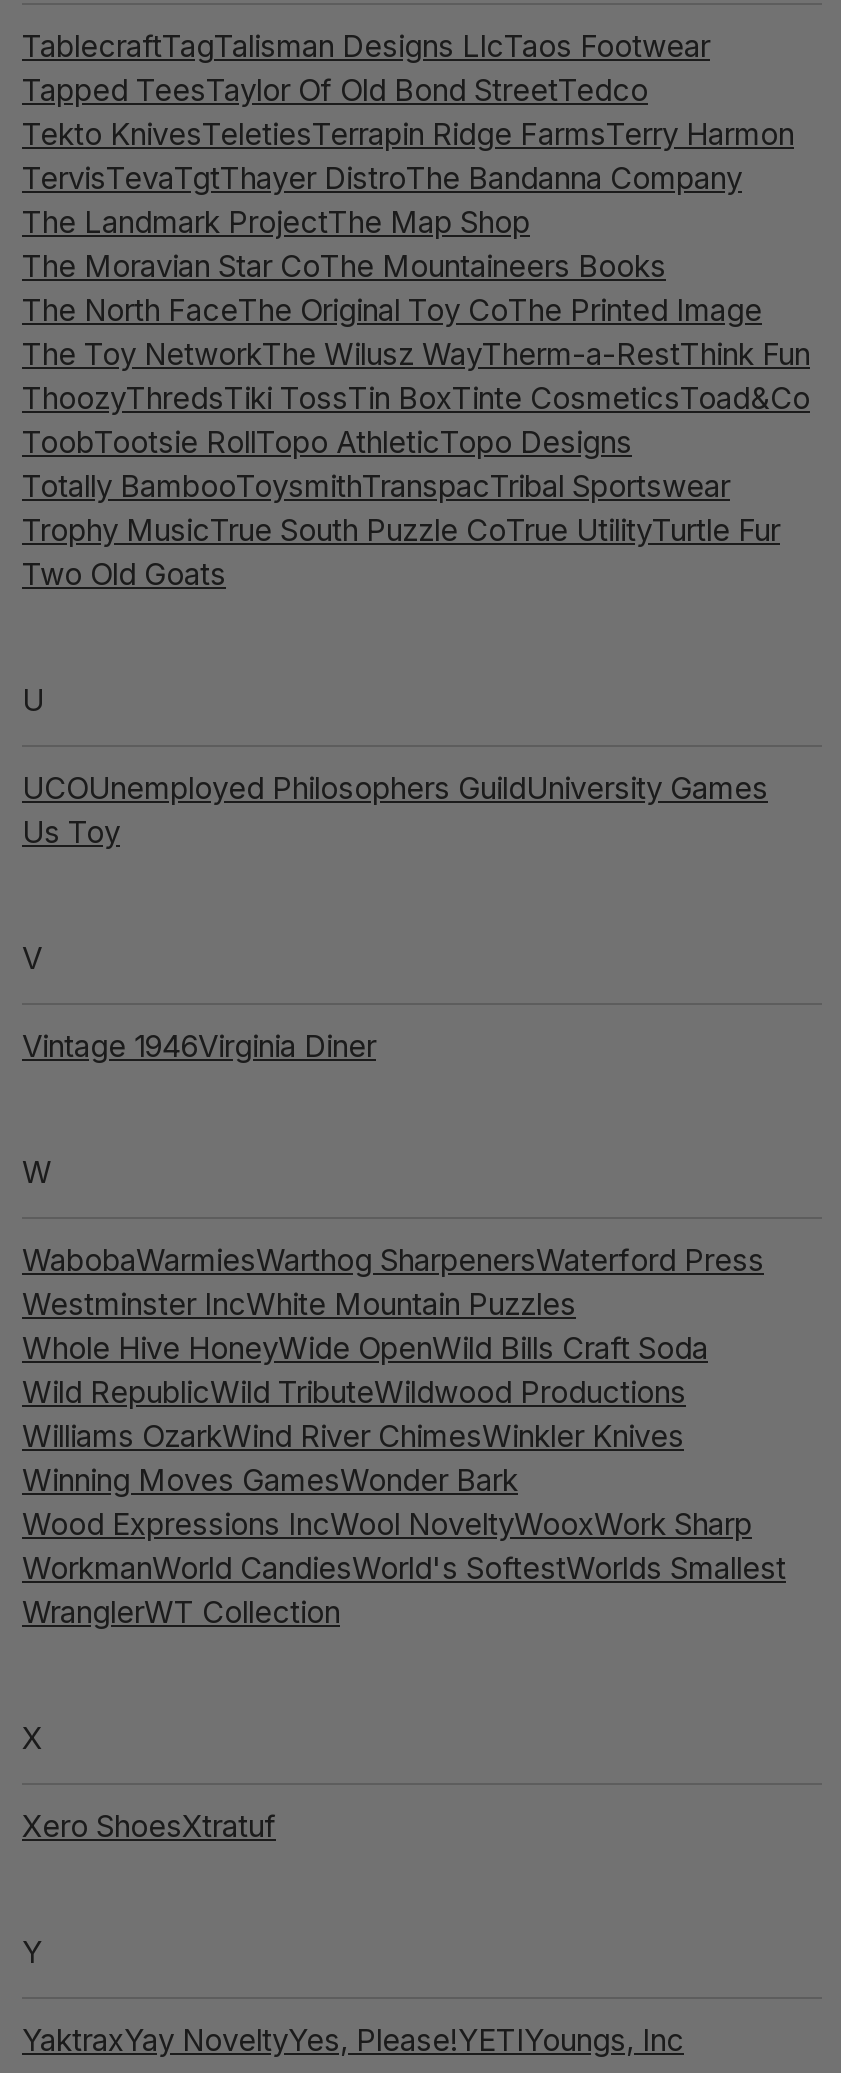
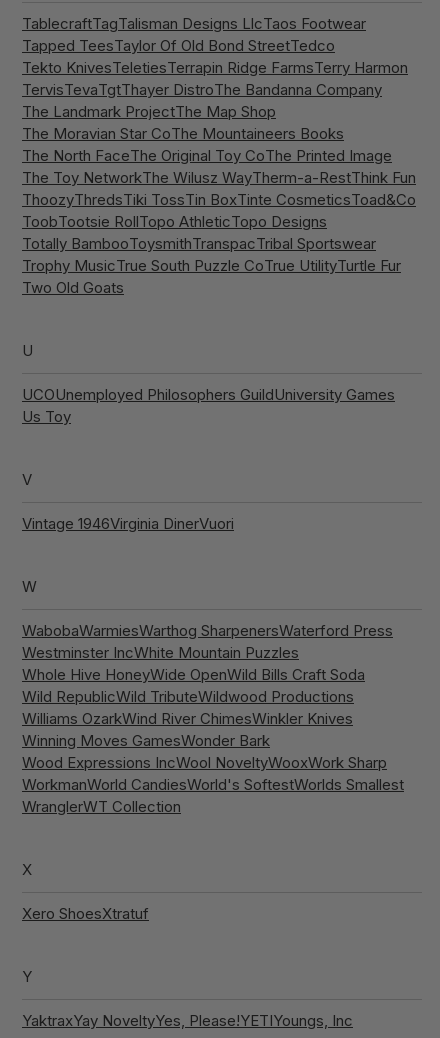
- Vintage 1946Virginia Diner
+ Vintage 1946Virginia DinerVuori
